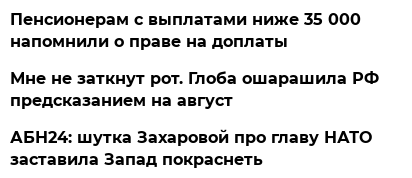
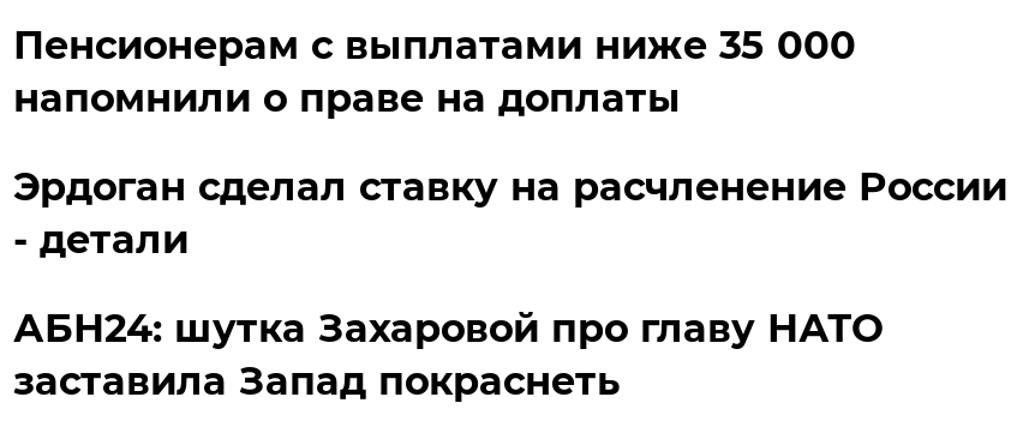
- Мне не заткнут рот. Глоба ошарашила РФ
- предсказанием на август
+ Эрдоган сделал ставку на расчленение России
+ - детали
